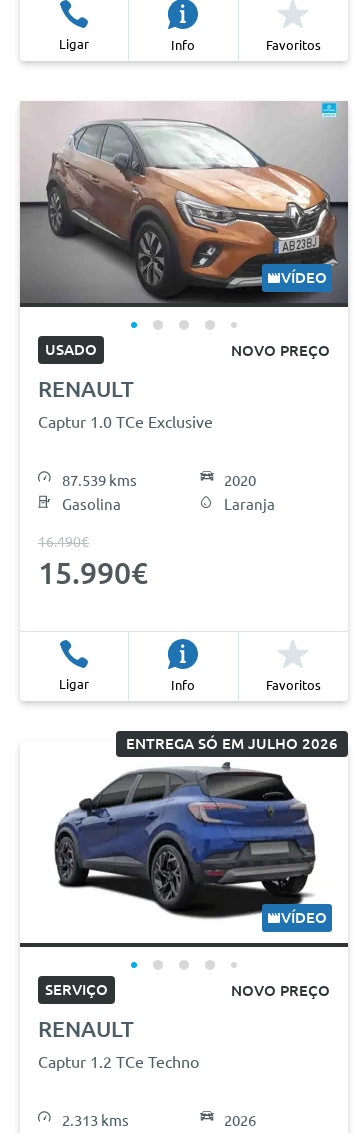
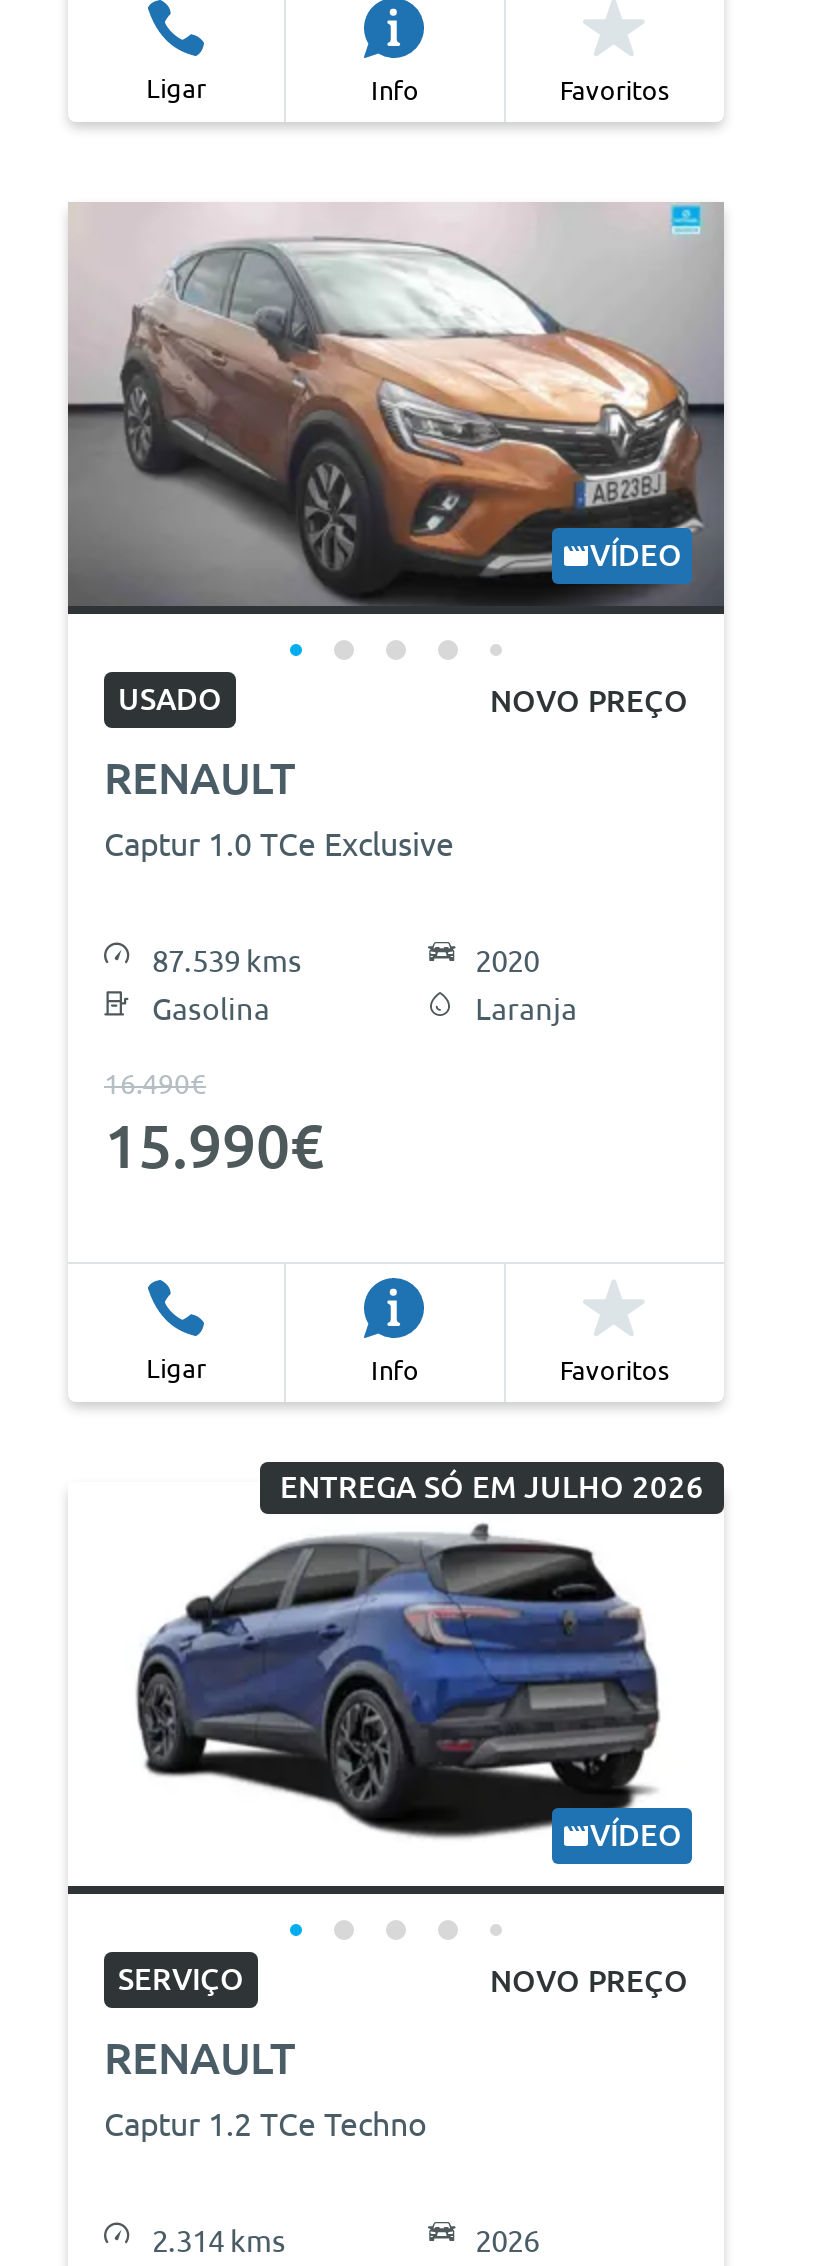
- 2.313 kms
+ 2.314 kms
